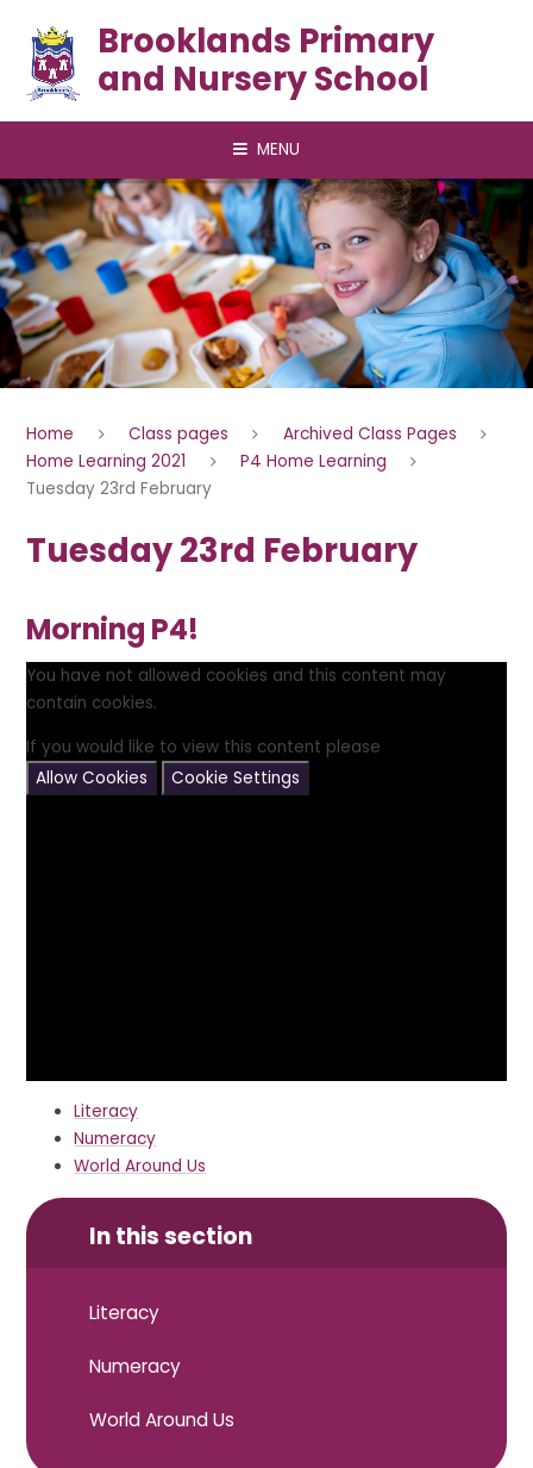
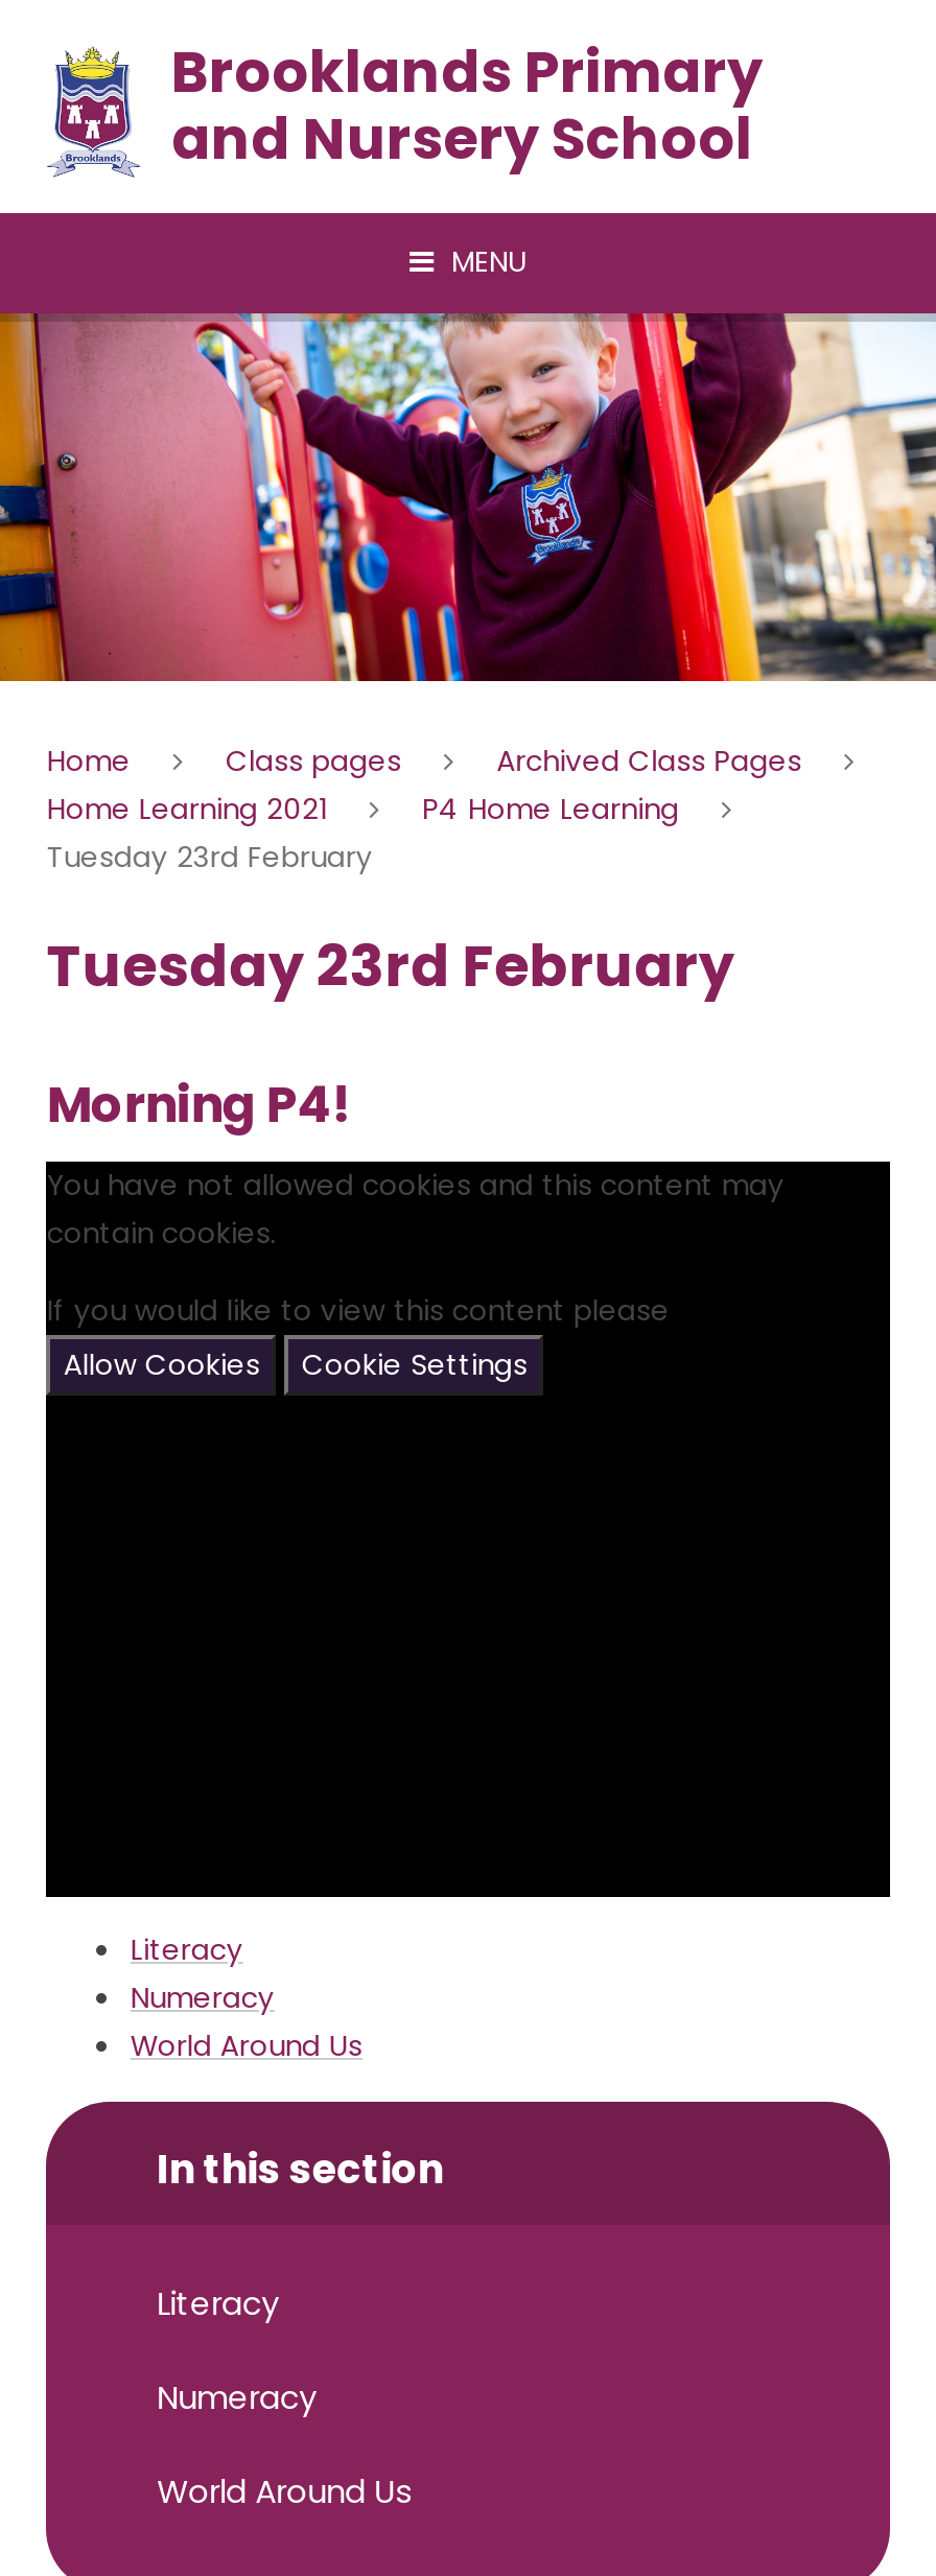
- [image]
+ [image]
